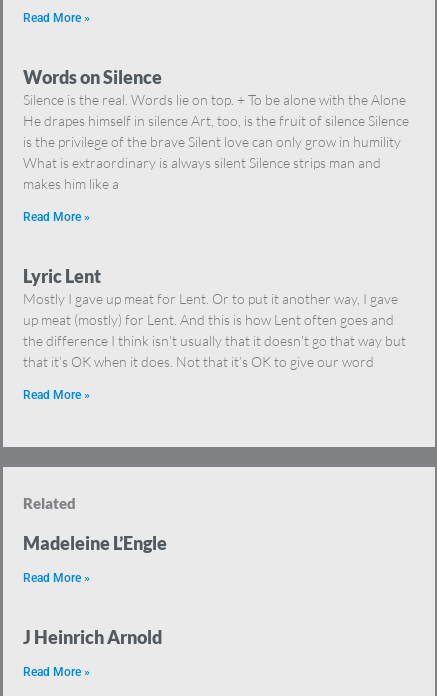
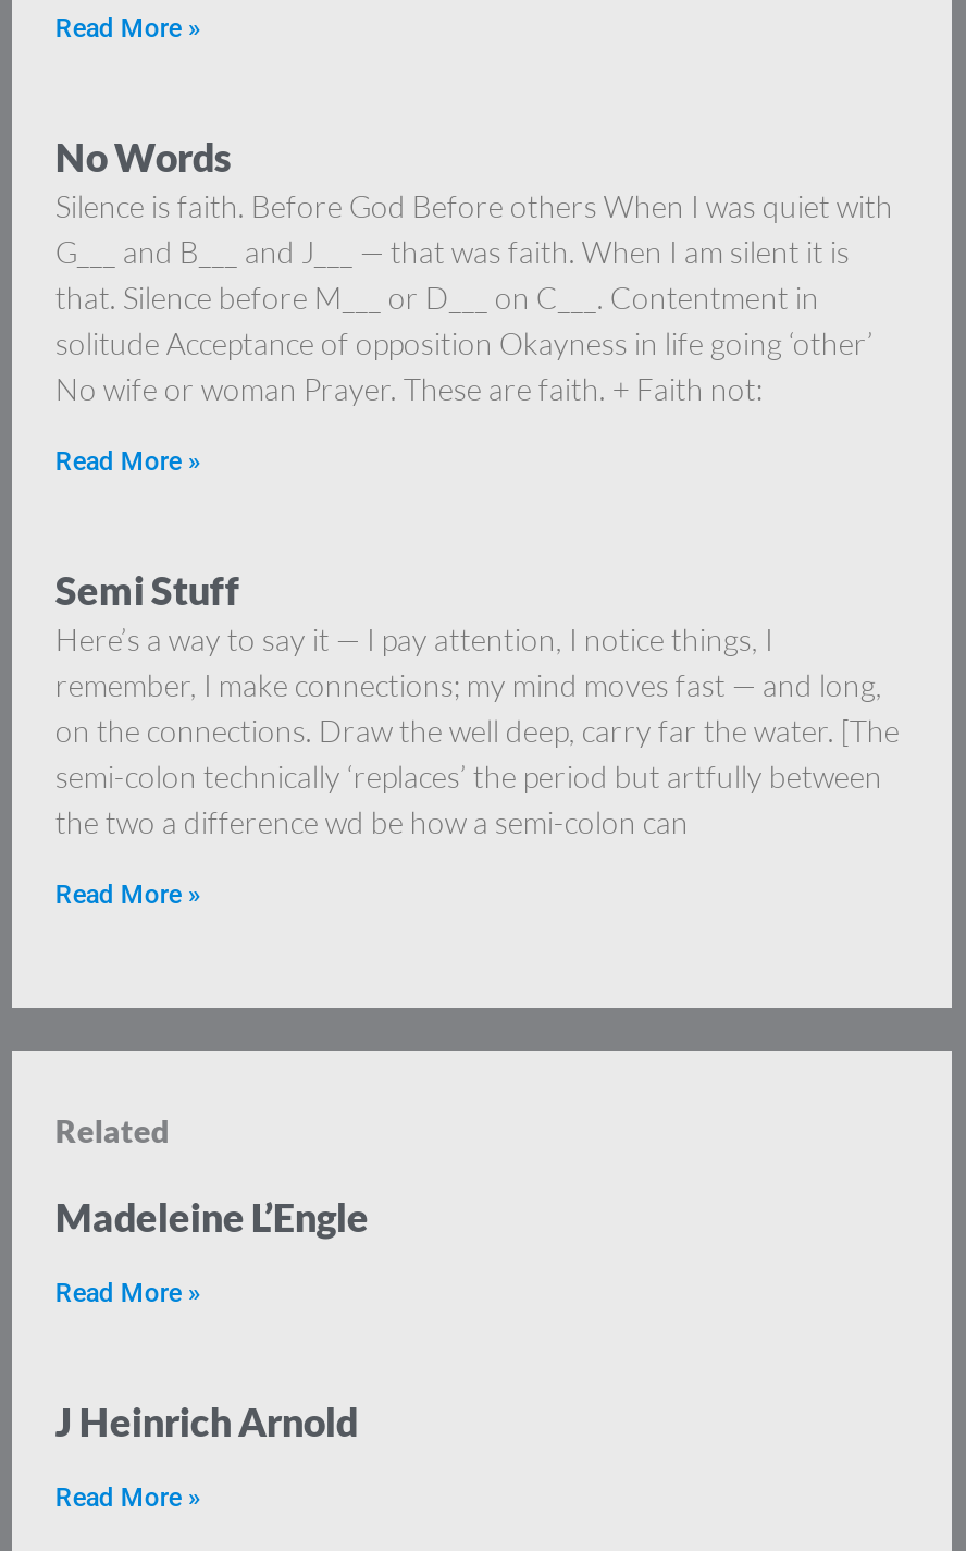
- Words on Silence
- Silence is the real. Words lie on top. + To be alone with the Alone
- He drapes himself in silence Art, too, is the fruit of silence Silence
- is the privilege of the brave Silent love can only grow in humility
- What is extraordinary is always silent Silence strips man and
- makes him like a
+ No Words
+ Silence is faith. Before God Before others When I was quiet with
+ G___ and B___ and J___ — that was faith. When I am silent it is
+ that. Silence before M___ or D___ on C___. Contentment in
+ solitude Acceptance of opposition Okayness in life going ‘other’
+ No wife or woman Prayer. These are faith. + Faith not:

- Lyric Lent
- Mostly I gave up meat for Lent. Or to put it another way, I gave
- up meat (mostly) for Lent. And this is how Lent often goes and
- the difference I think isn’t usually that it doesn’t go that way but
- that it’s OK when it does. Not that it’s OK to give our word
+ Semi Stuff
+ Here’s a way to say it — I pay attention, I notice things, I
+ remember, I make connections; my mind moves fast — and long,
+ on the connections. Draw the well deep, carry far the water. [The
+ semi-colon technically ‘replaces’ the period but artfully between
+ the two a difference wd be how a semi-colon can
